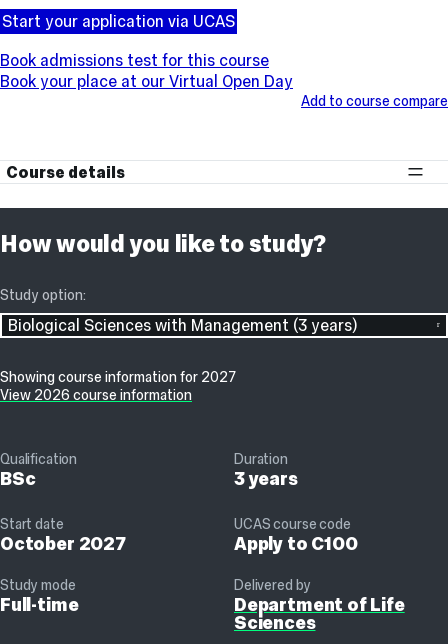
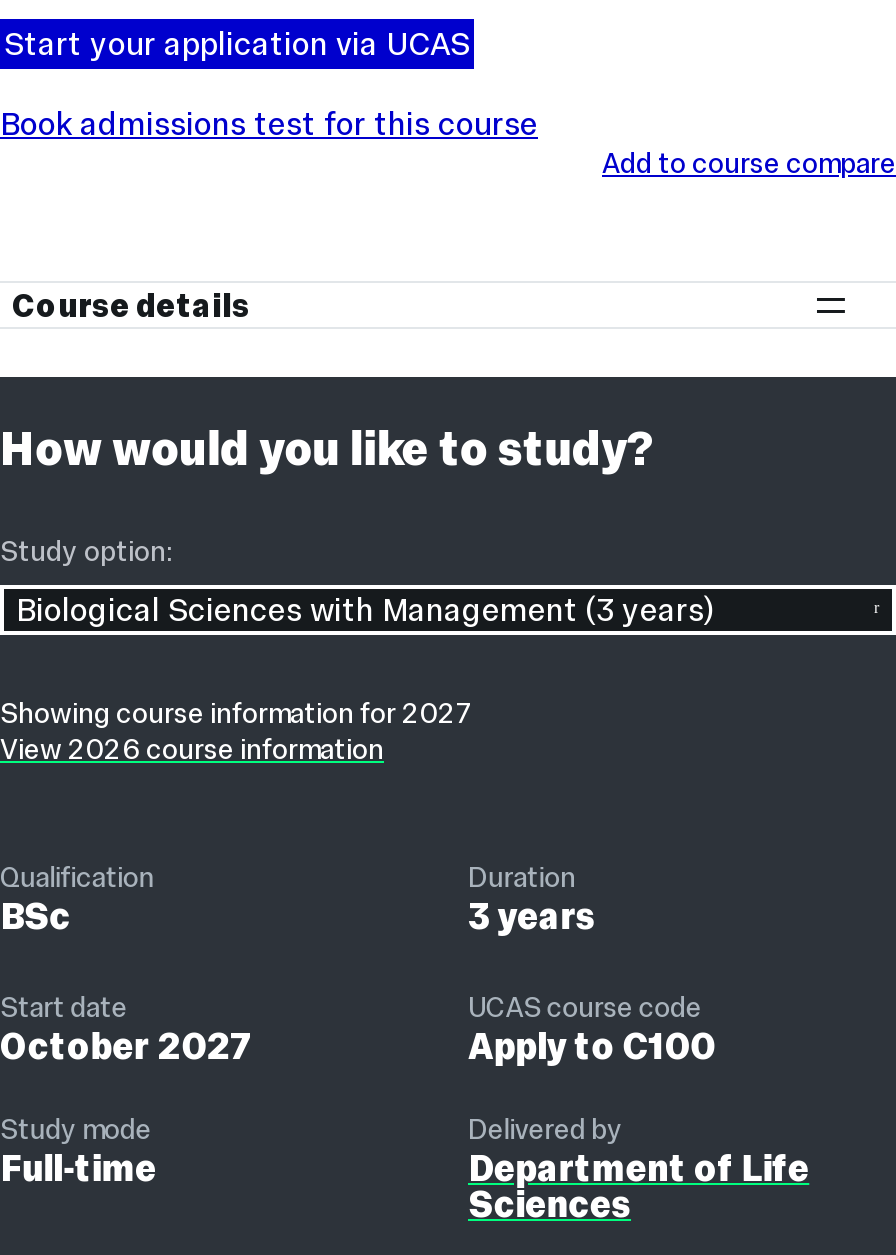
- Book your place at our Virtual Open Day
